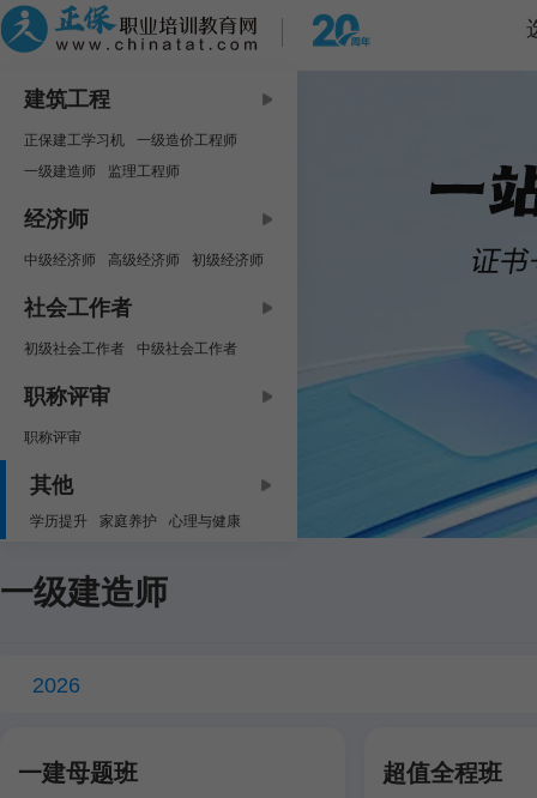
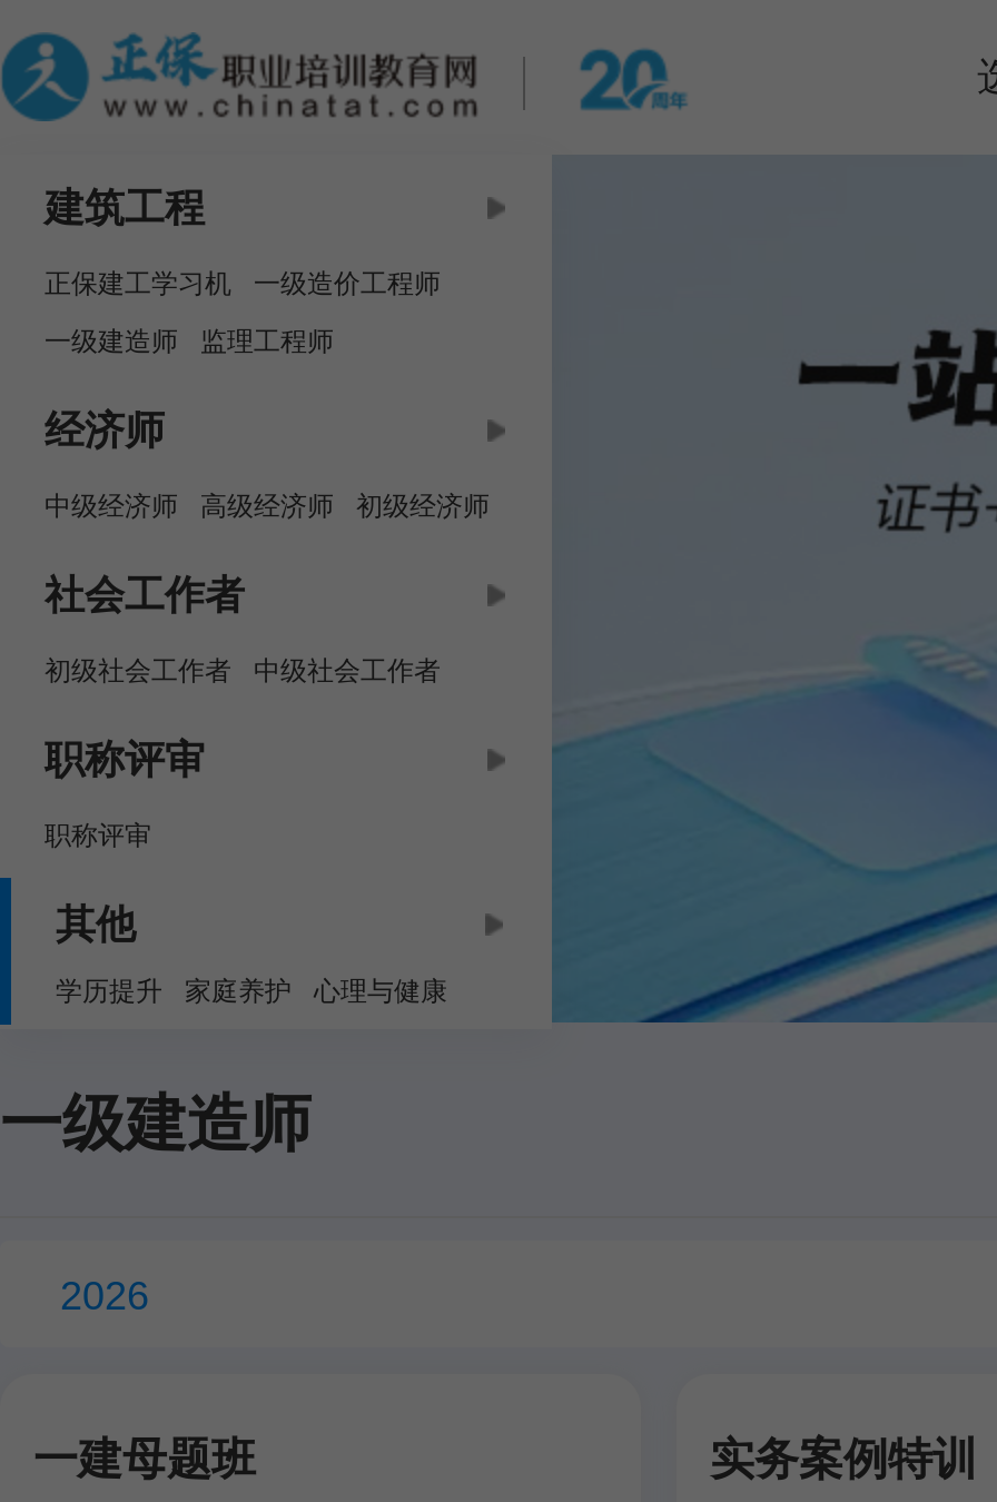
- 超值全程班
+ 实务案例特训
